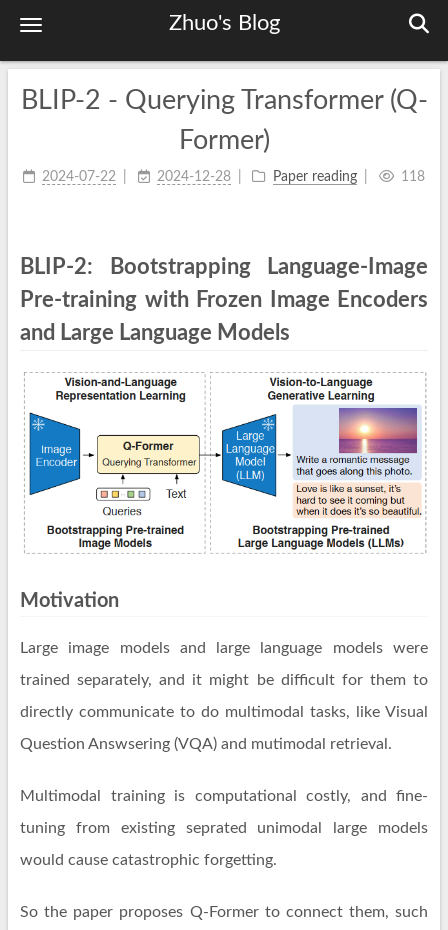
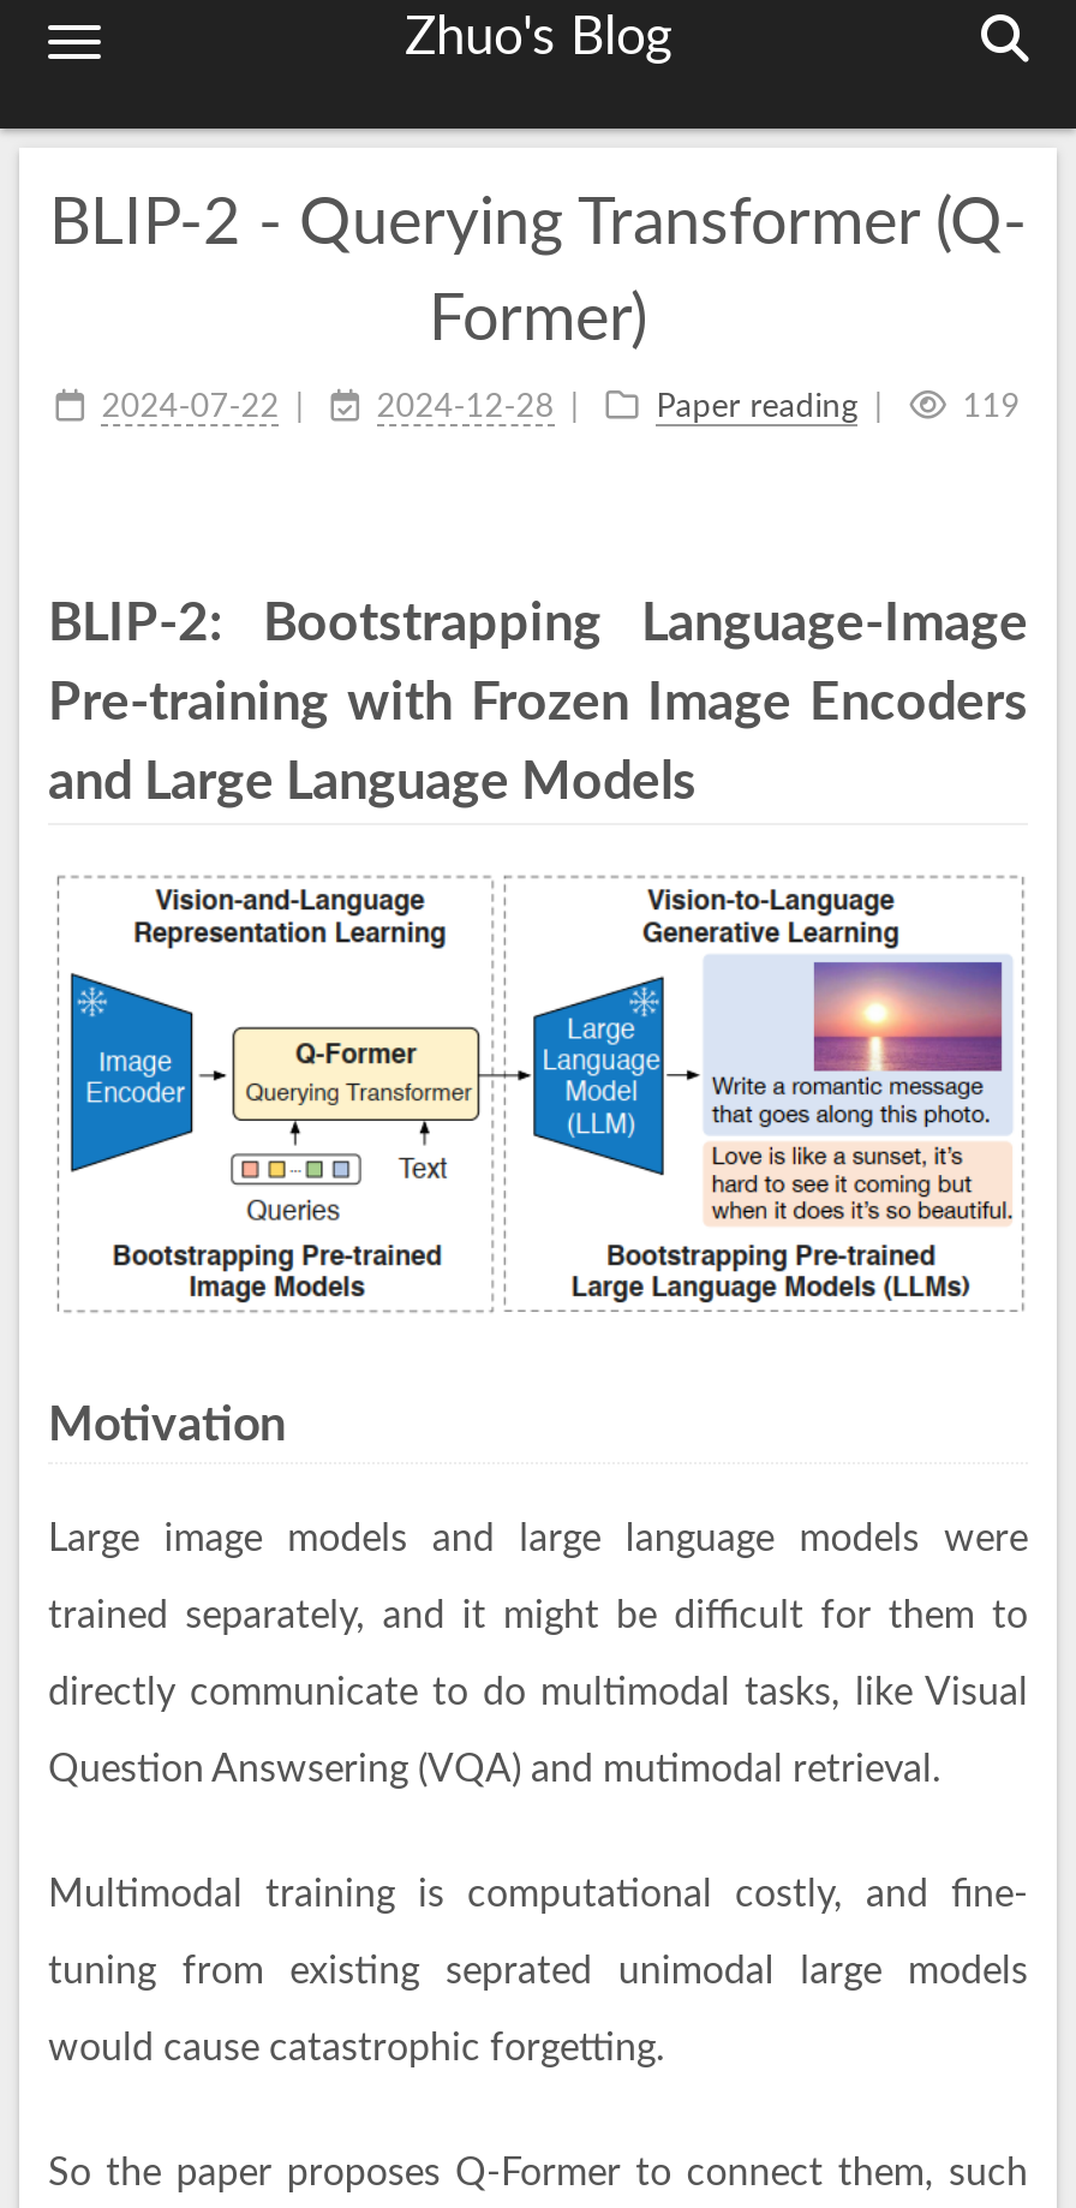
- 118
+ 119
